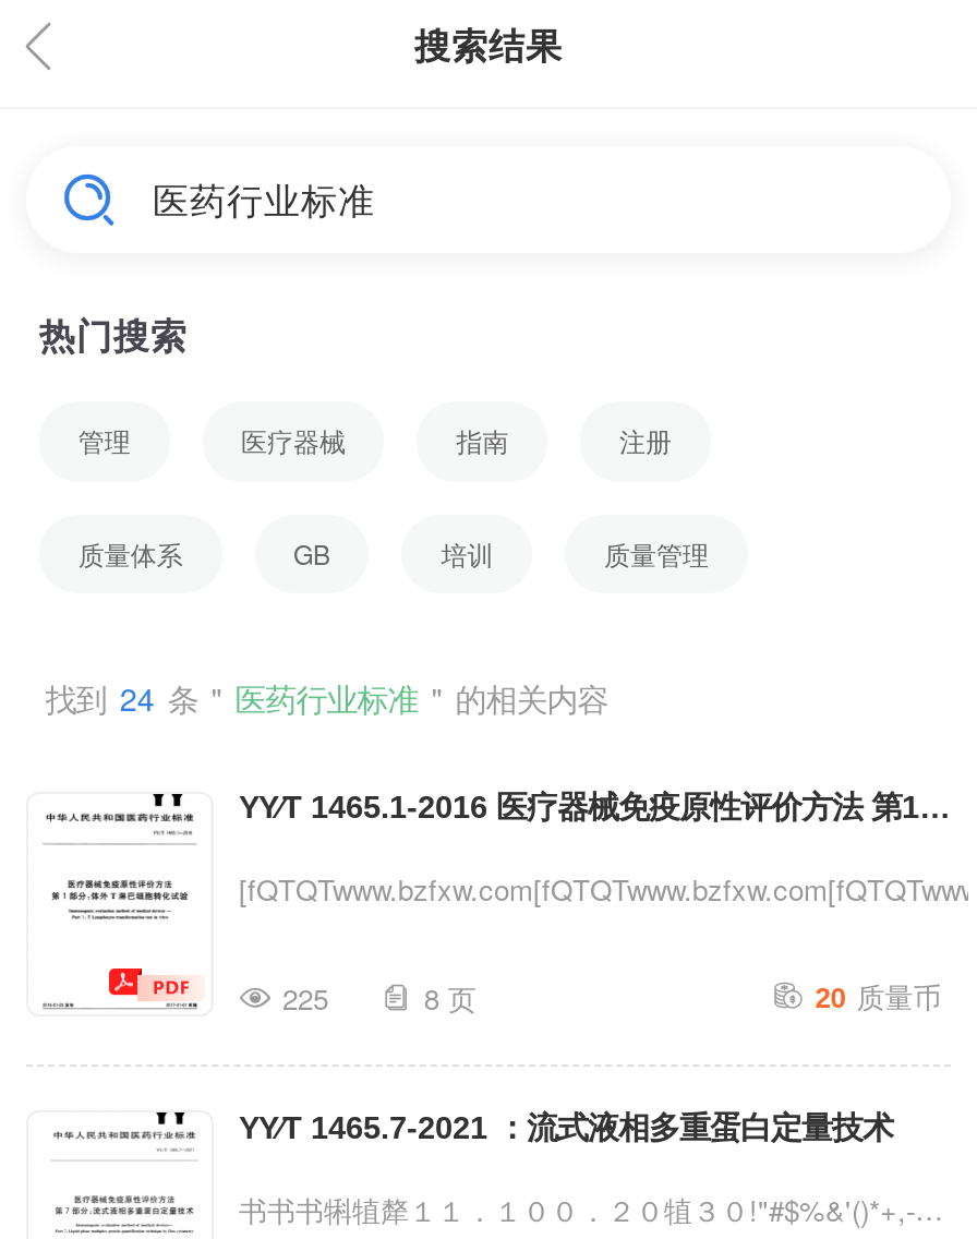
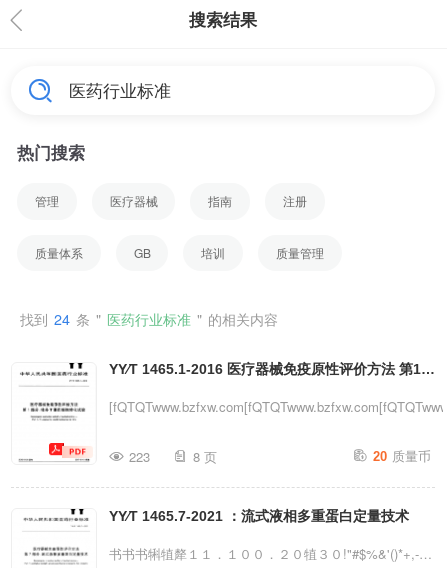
- 225
+ 223
